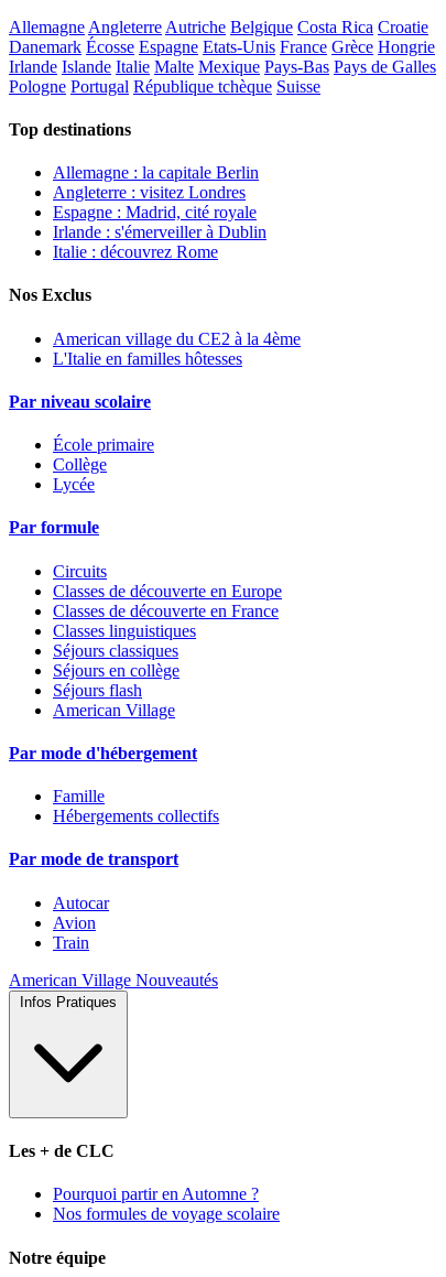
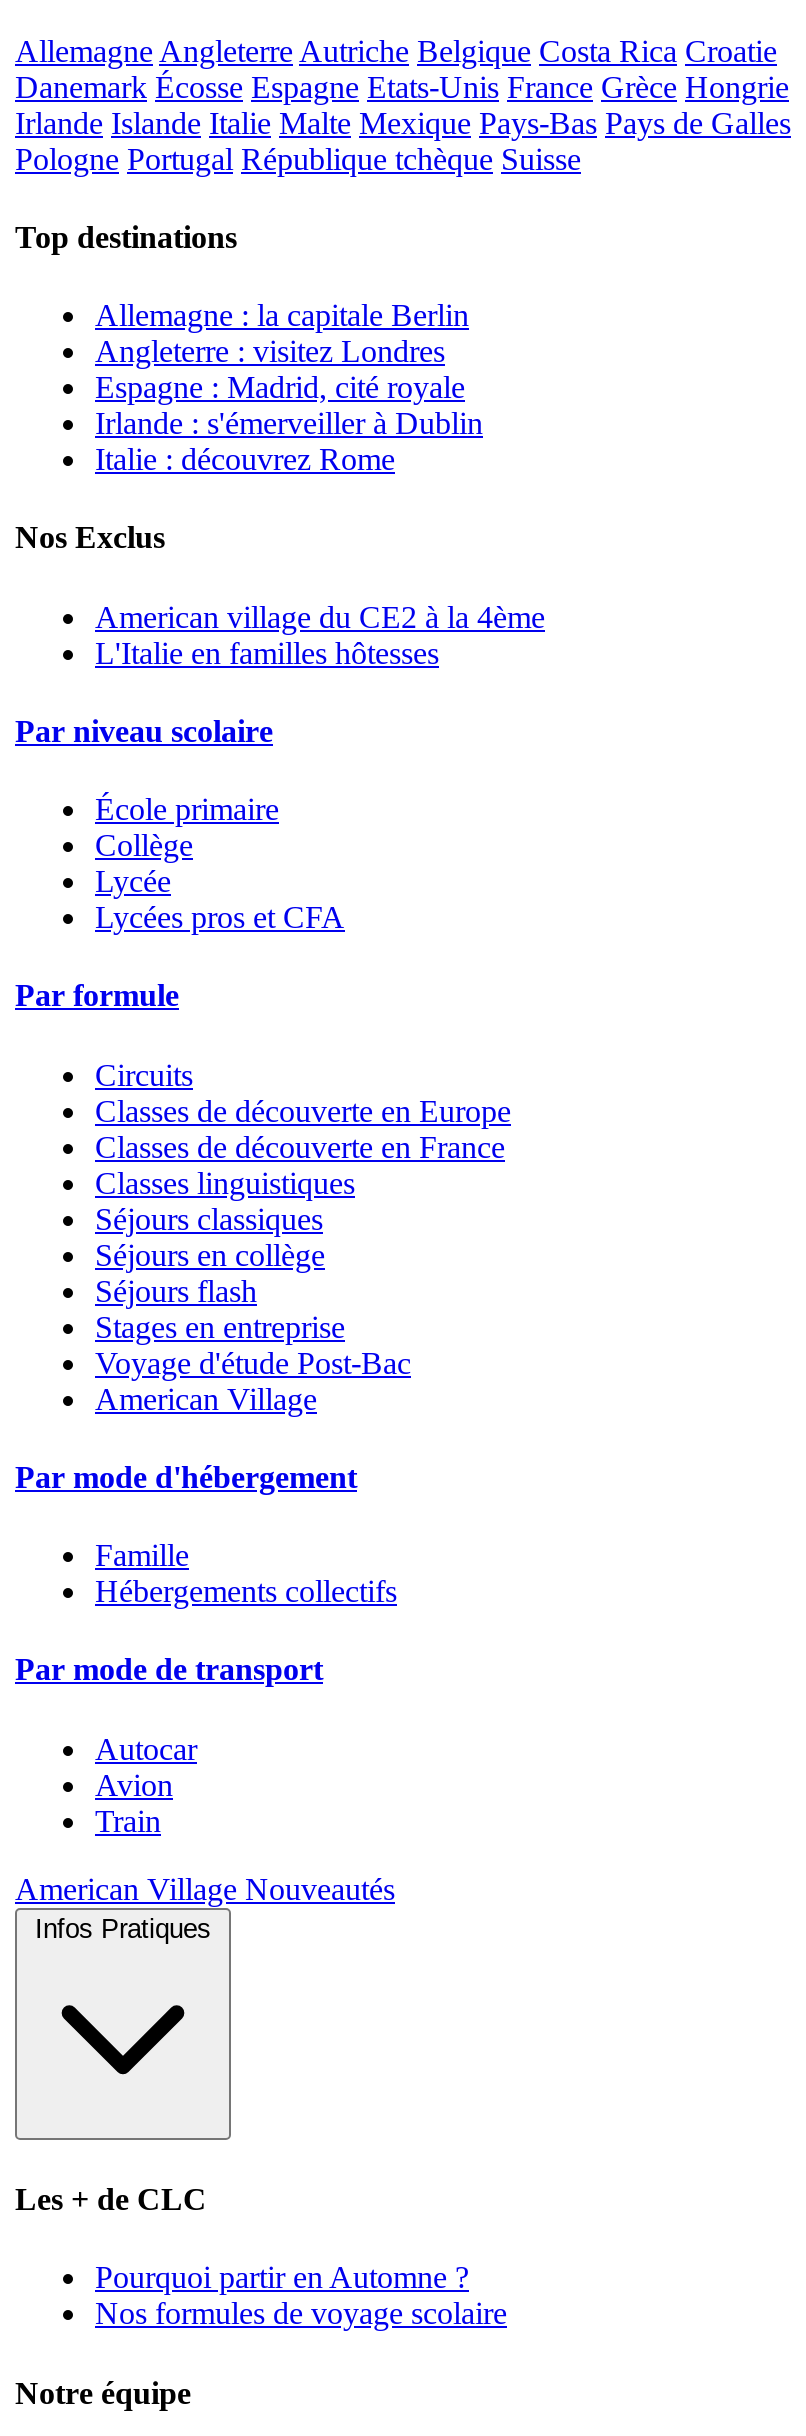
+ Lycées pros et CFA

+ Stages en entreprise
+ Voyage d'étude Post-Bac
